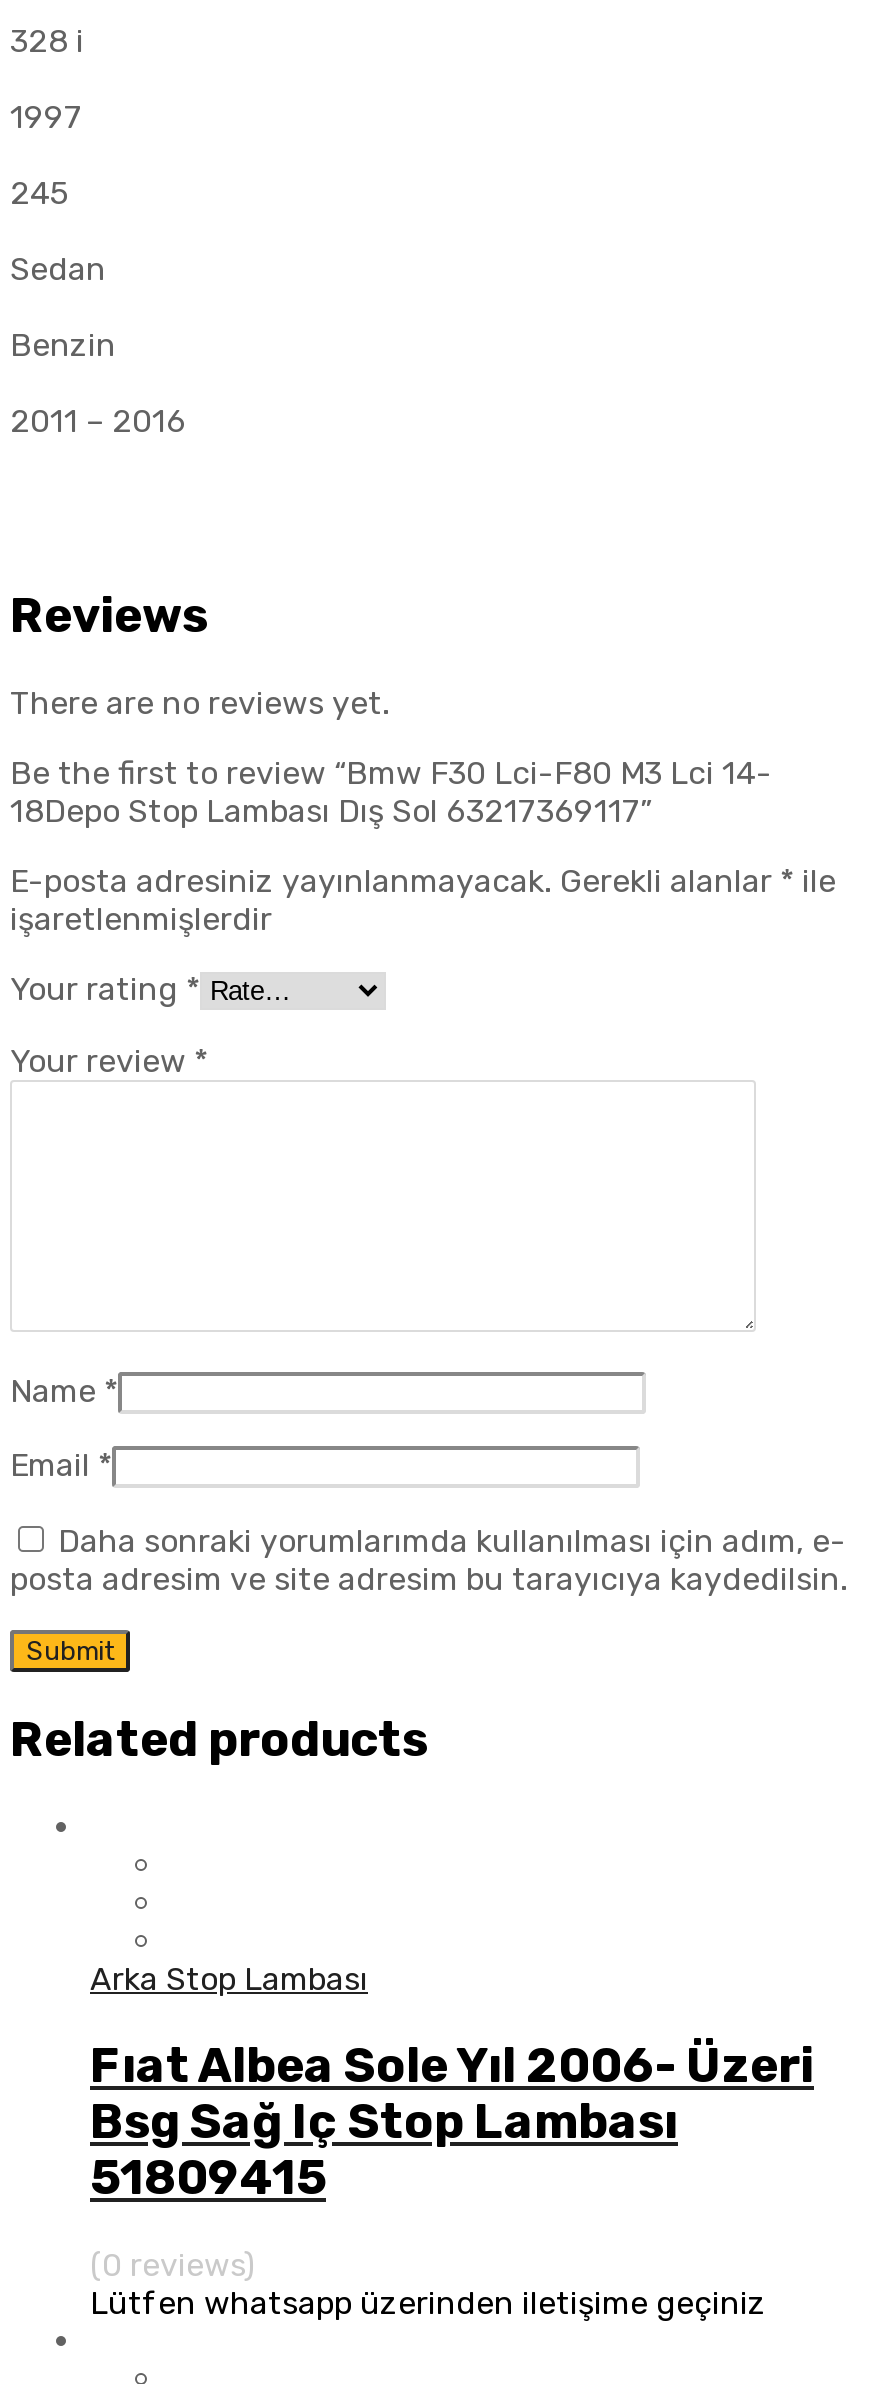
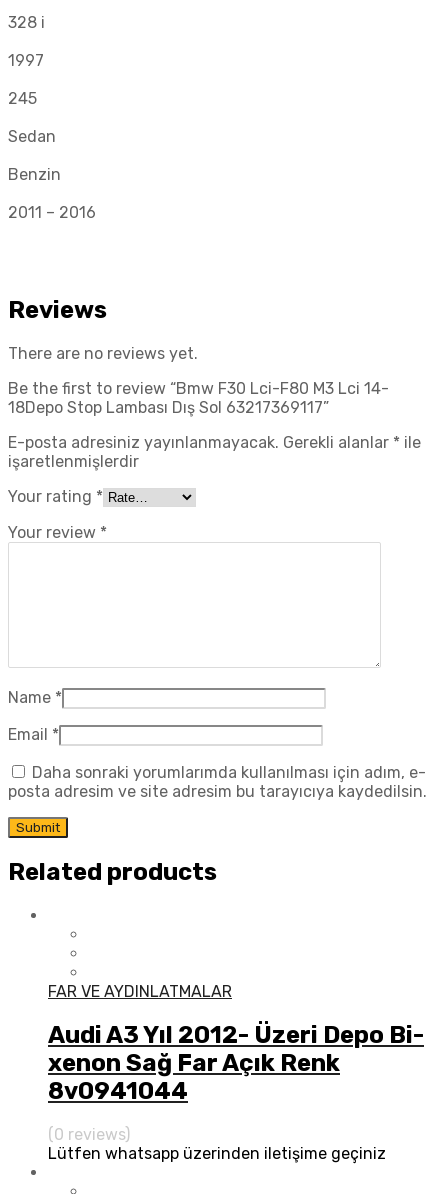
- Arka Stop Lambası
+ FAR VE AYDINLATMALAR

- Fıat Albea Sole Yıl 2006- Üzeri
- Bsg Sağ Iç Stop Lambası
- 51809415
+ Audi A3 Yıl 2012- Üzeri Depo Bi-
+ xenon Sağ Far Açık Renk
+ 8v0941044
